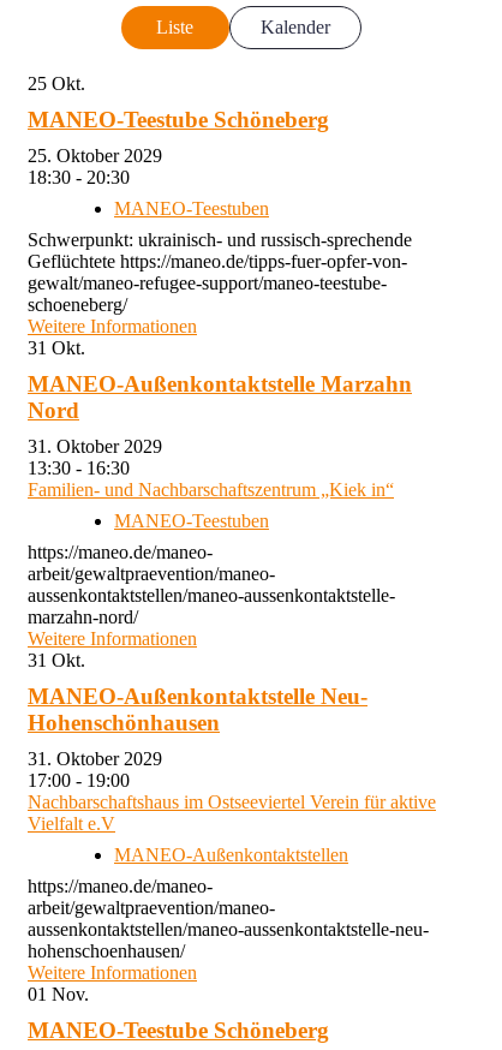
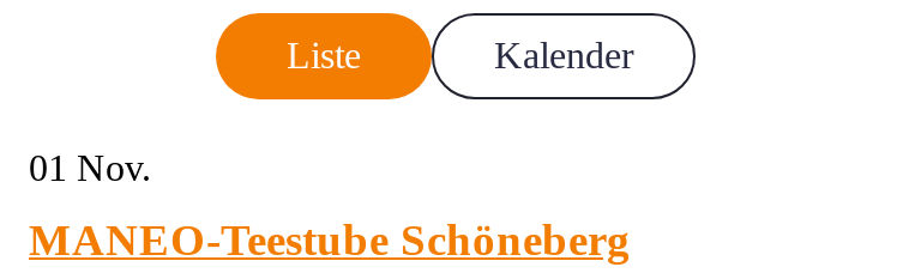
- 25 Okt.
- MANEO-Teestube Schöneberg
- 25. Oktober 2029
- 18:30 - 20:30
- MANEO-Teestuben
- Schwerpunkt: ukrainisch- und russisch-sprechende
- Geflüchtete https://maneo.de/tipps-fuer-opfer-von-
- gewalt/maneo-refugee-support/maneo-teestube-
- schoeneberg/
- Weitere Informationen
- 31 Okt.
- MANEO-Außenkontaktstelle Marzahn
- Nord
- 31. Oktober 2029
- 13:30 - 16:30
- Familien- und Nachbarschaftszentrum „Kiek in“
- MANEO-Teestuben
- https://maneo.de/maneo-
- arbeit/gewaltpraevention/maneo-
- aussenkontaktstellen/maneo-aussenkontaktstelle-
- marzahn-nord/
- Weitere Informationen
- 31 Okt.
- MANEO-Außenkontaktstelle Neu-
- Hohenschönhausen
- 31. Oktober 2029
- 17:00 - 19:00
- Nachbarschaftshaus im Ostseeviertel Verein für aktive
- Vielfalt e.V
- MANEO-Außenkontaktstellen
- https://maneo.de/maneo-
- arbeit/gewaltpraevention/maneo-
- aussenkontaktstellen/maneo-aussenkontaktstelle-neu-
- hohenschoenhausen/
- Weitere Informationen
